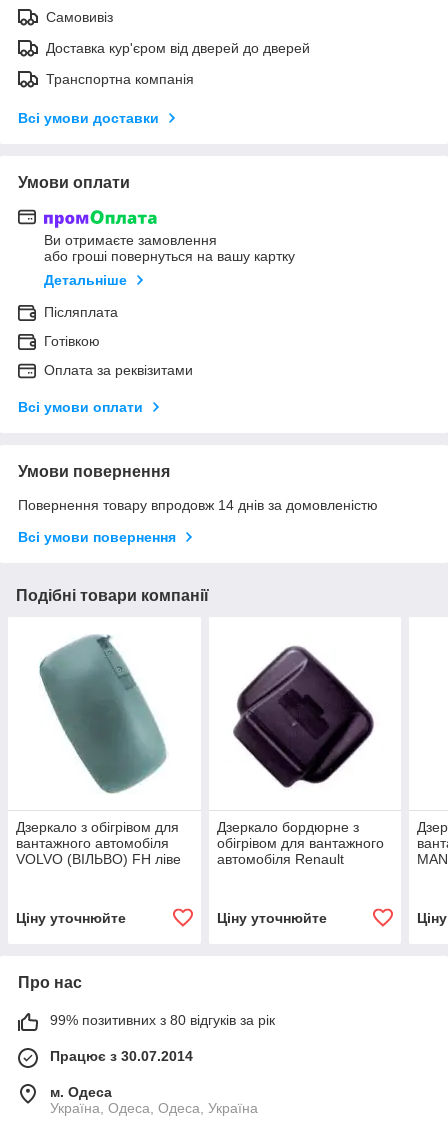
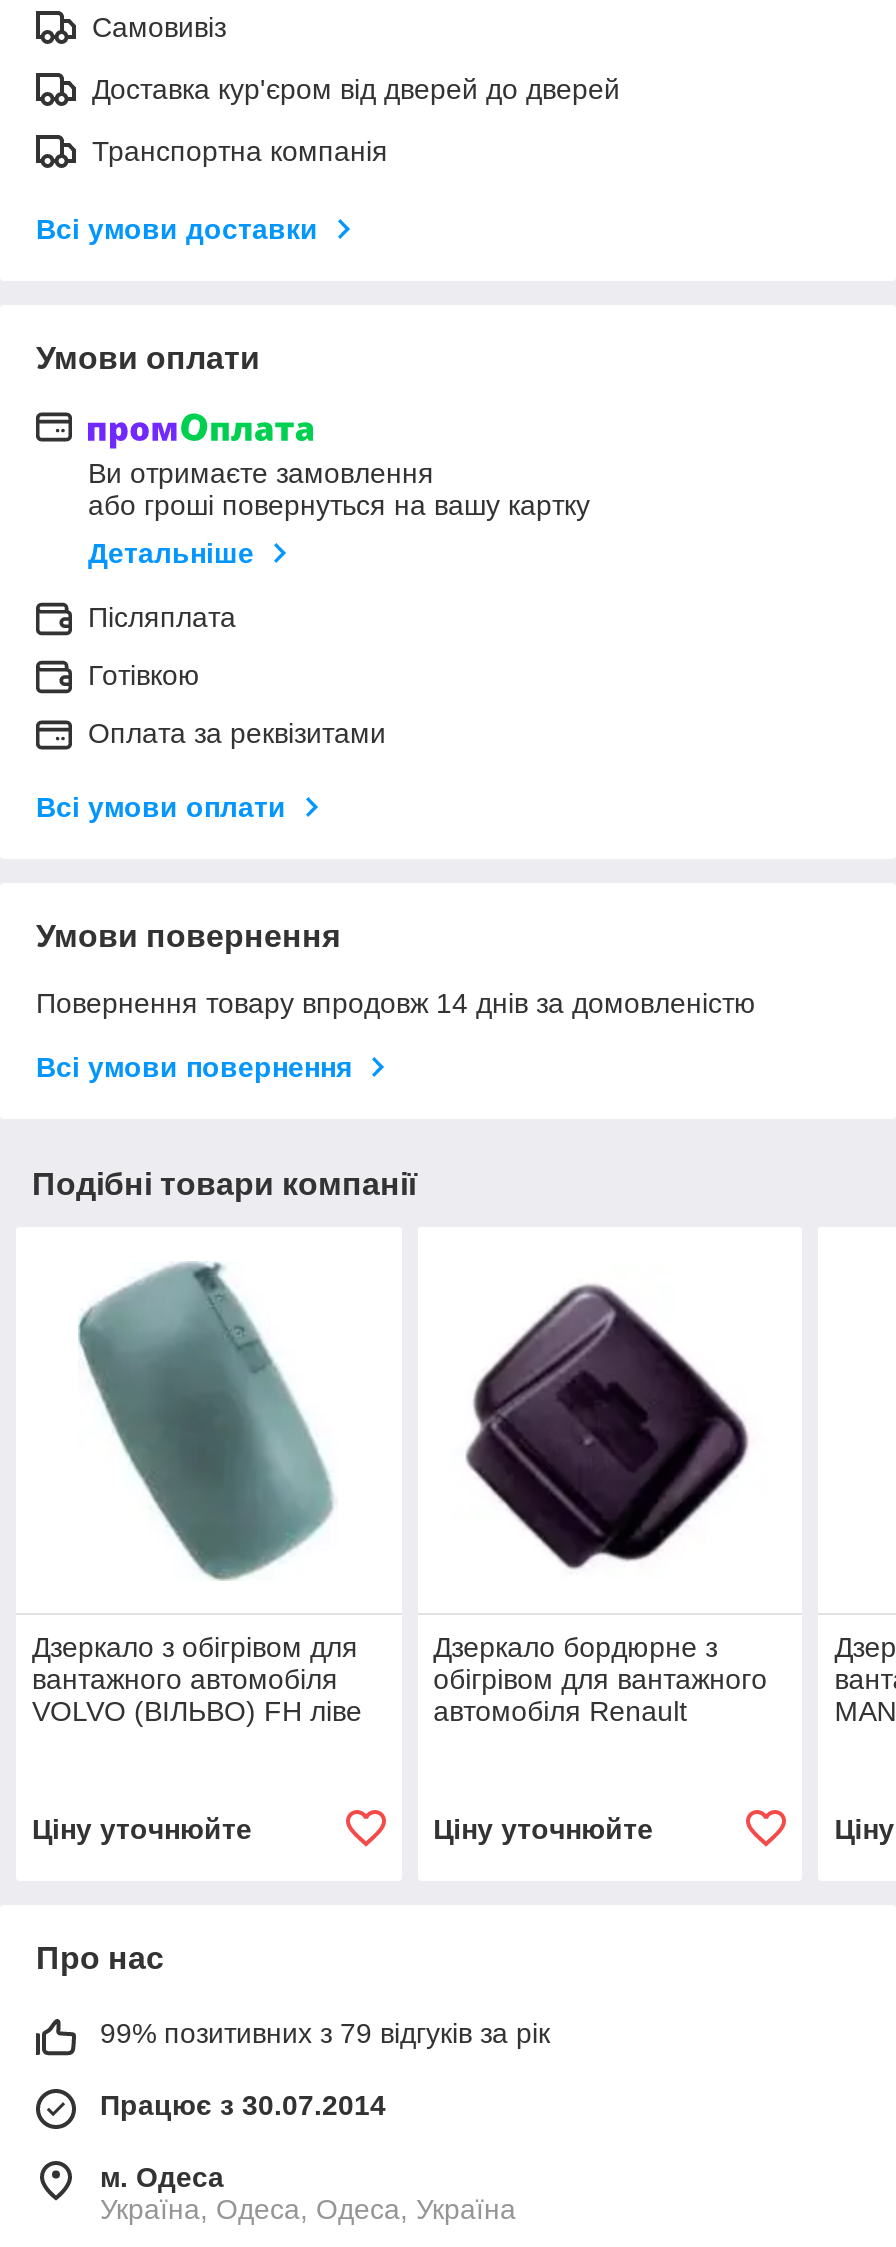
- 99% позитивних з 80 відгуків за рік
+ 99% позитивних з 79 відгуків за рік
